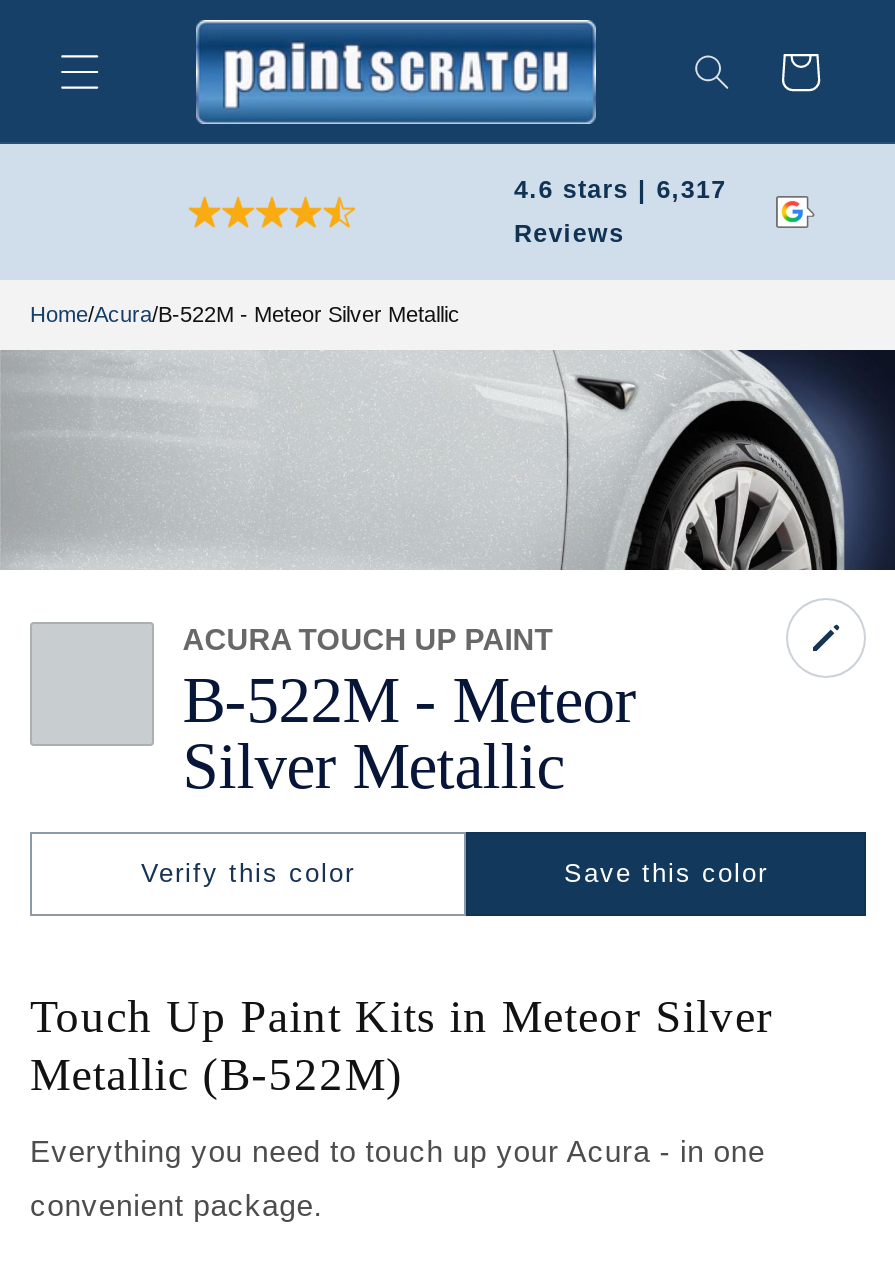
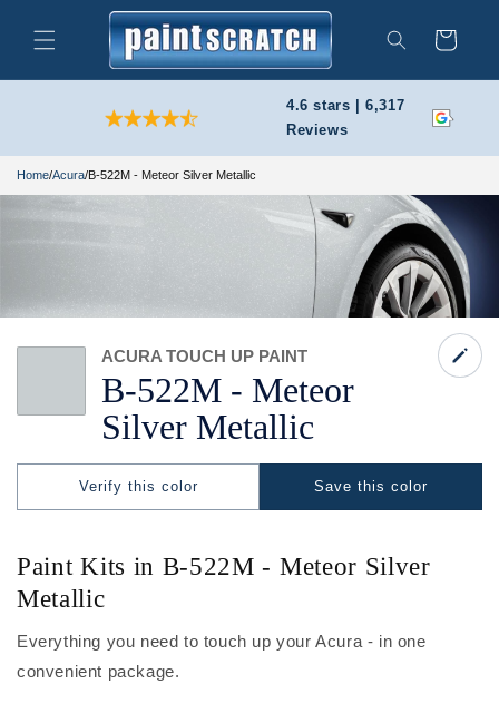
- Touch Up Paint Kits in Meteor Silver
- Metallic (B-522M)
+ Paint Kits in B-522M - Meteor Silver
+ Metallic
